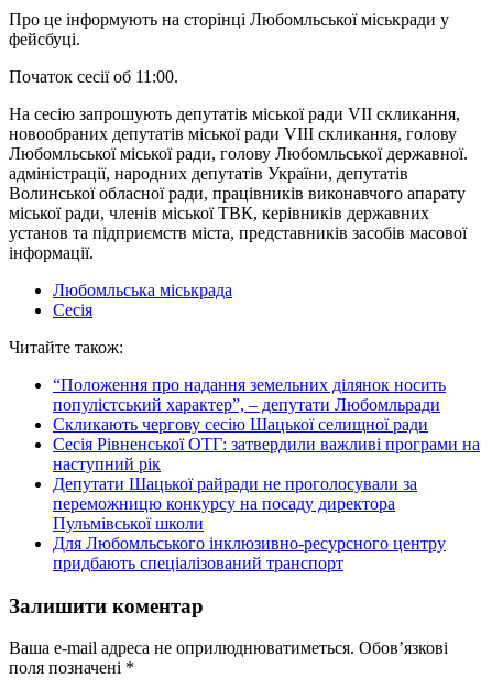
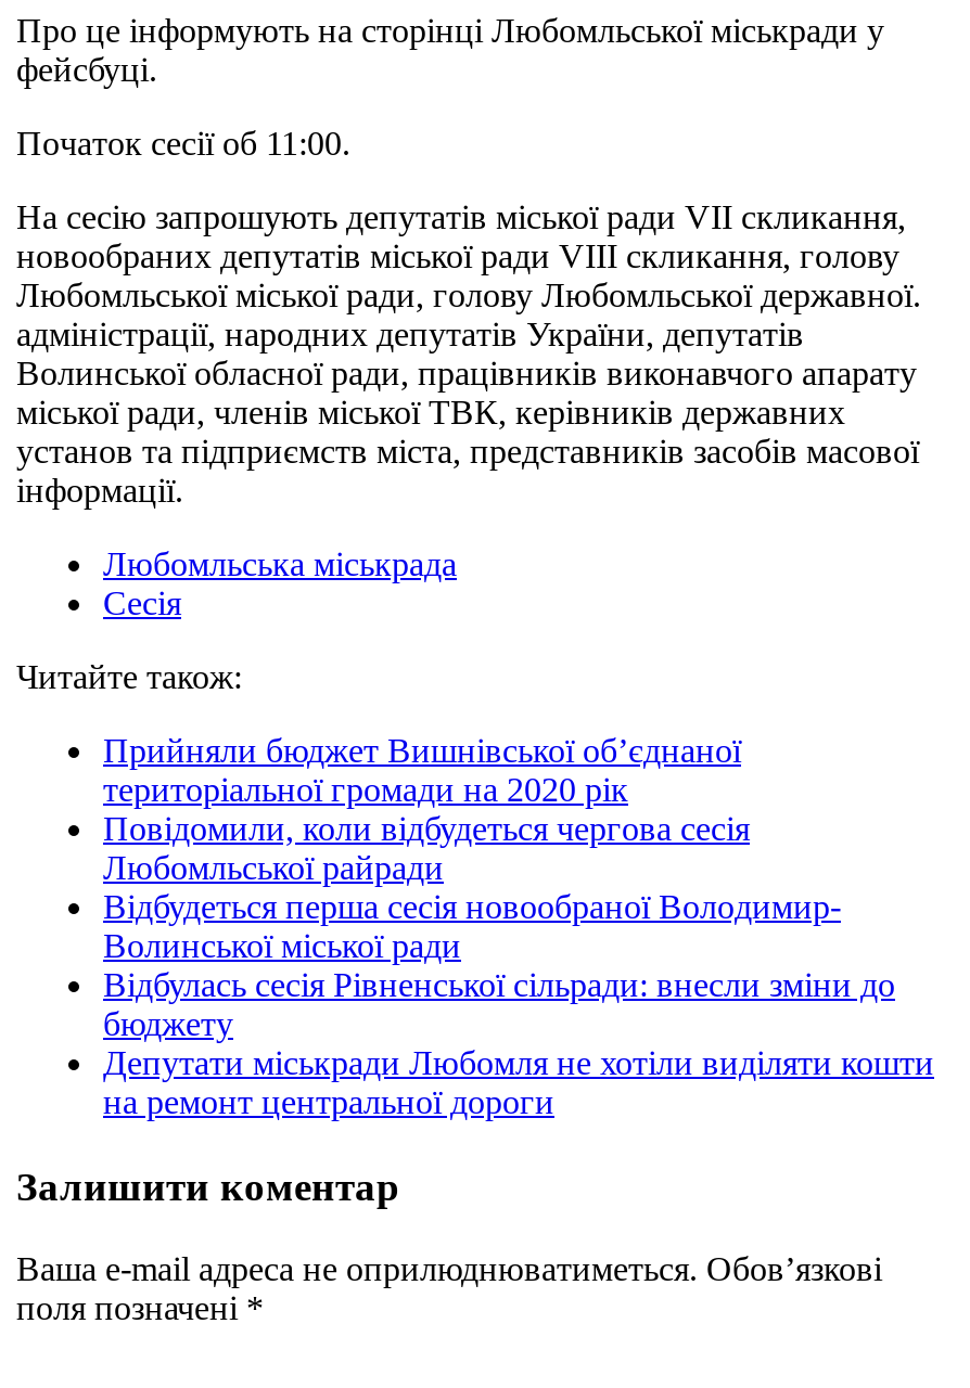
- “Положення про надання земельних ділянок носить
- популістський характер”, – депутати Любомльради
- Скликають чергову сесію Шацької селищної ради
- Сесія Рівненської ОТГ: затвердили важливі програми на
- наступний рік
- Депутати Шацької райради не проголосували за
- переможницю конкурсу на посаду директора
- Пульмівської школи
- Для Любомльського інклюзивно-ресурсного центру
- придбають спеціалізований транспорт
+ Прийняли бюджет Вишнівської об’єднаної
+ територіальної громади на 2020 рік
+ Повідомили, коли відбудеться чергова сесія
+ Любомльської райради
+ Відбудеться перша сесія новообраної Володимир-
+ Волинської міської ради
+ Відбулась сесія Рівненської сільради: внесли зміни до
+ бюджету
+ Депутати міськради Любомля не хотіли виділяти кошти
+ на ремонт центральної дороги
